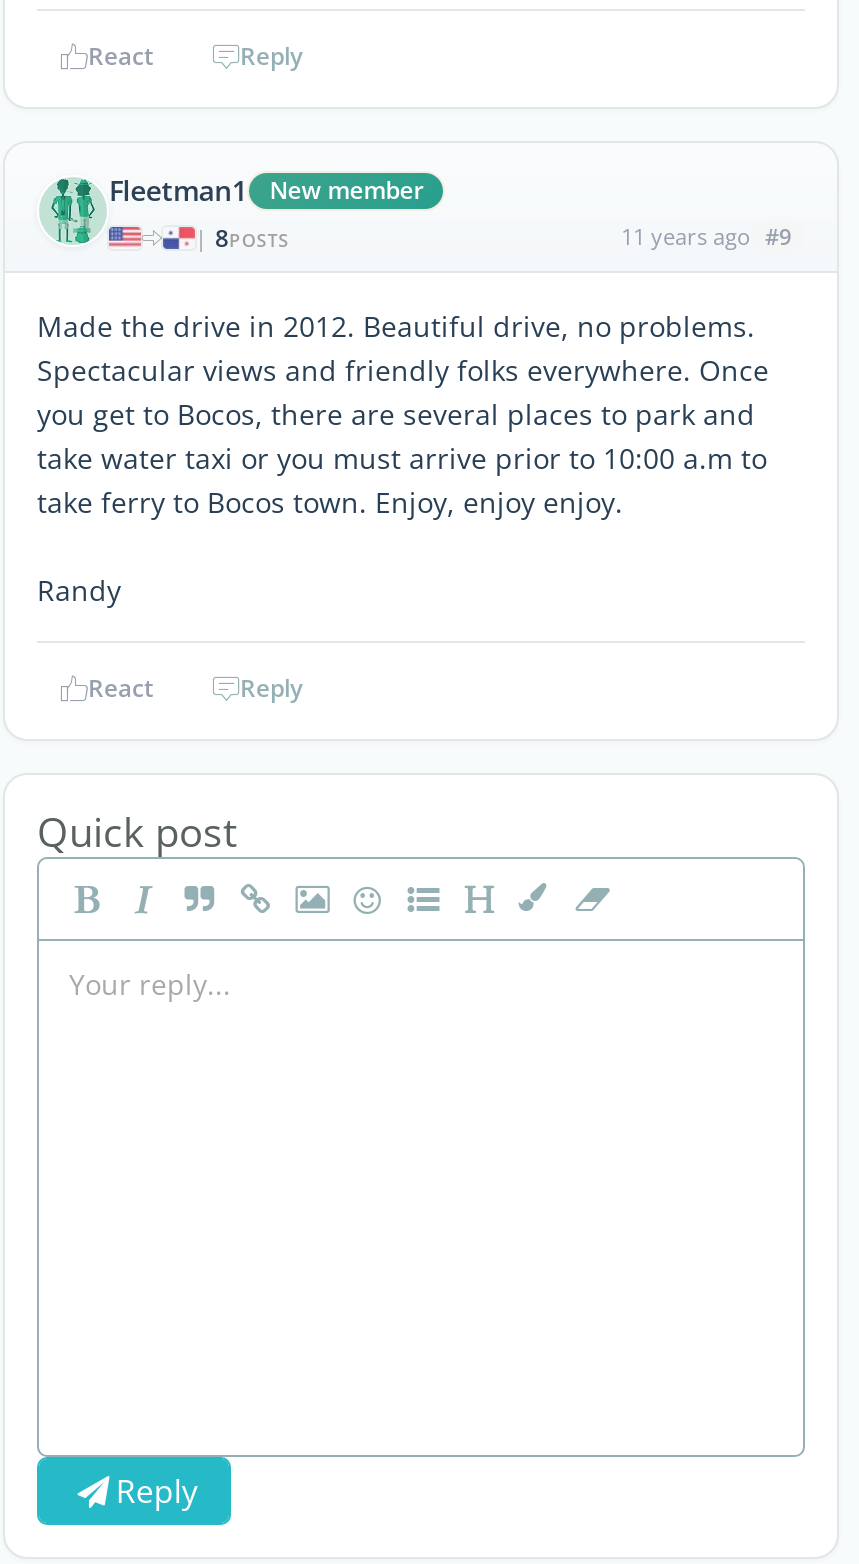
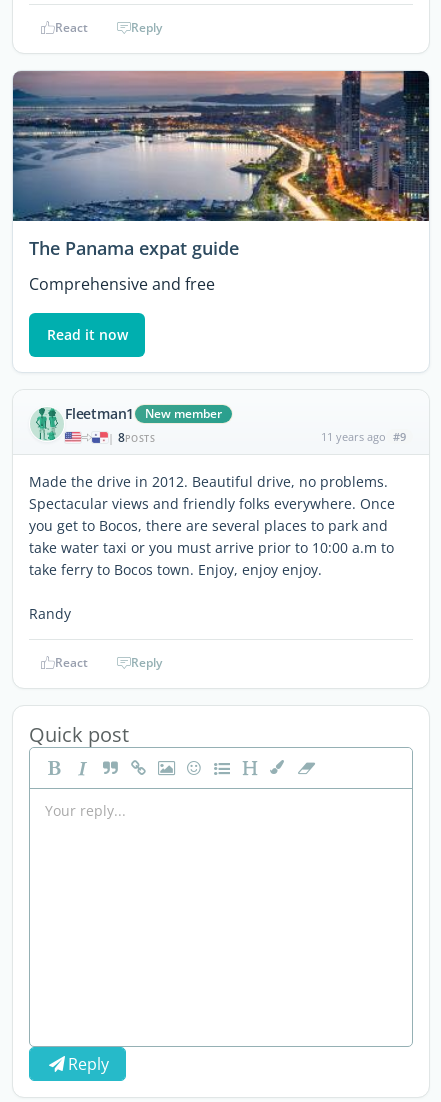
+ [image]
+ The Panama expat guide
+ Comprehensive and free
+ Read it now
